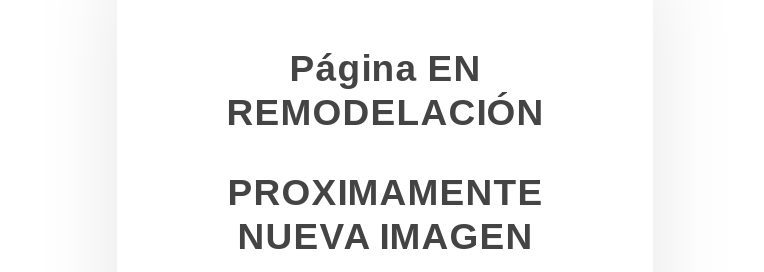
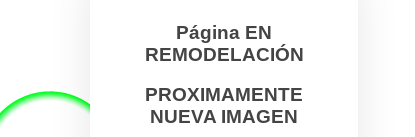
+ [image]
